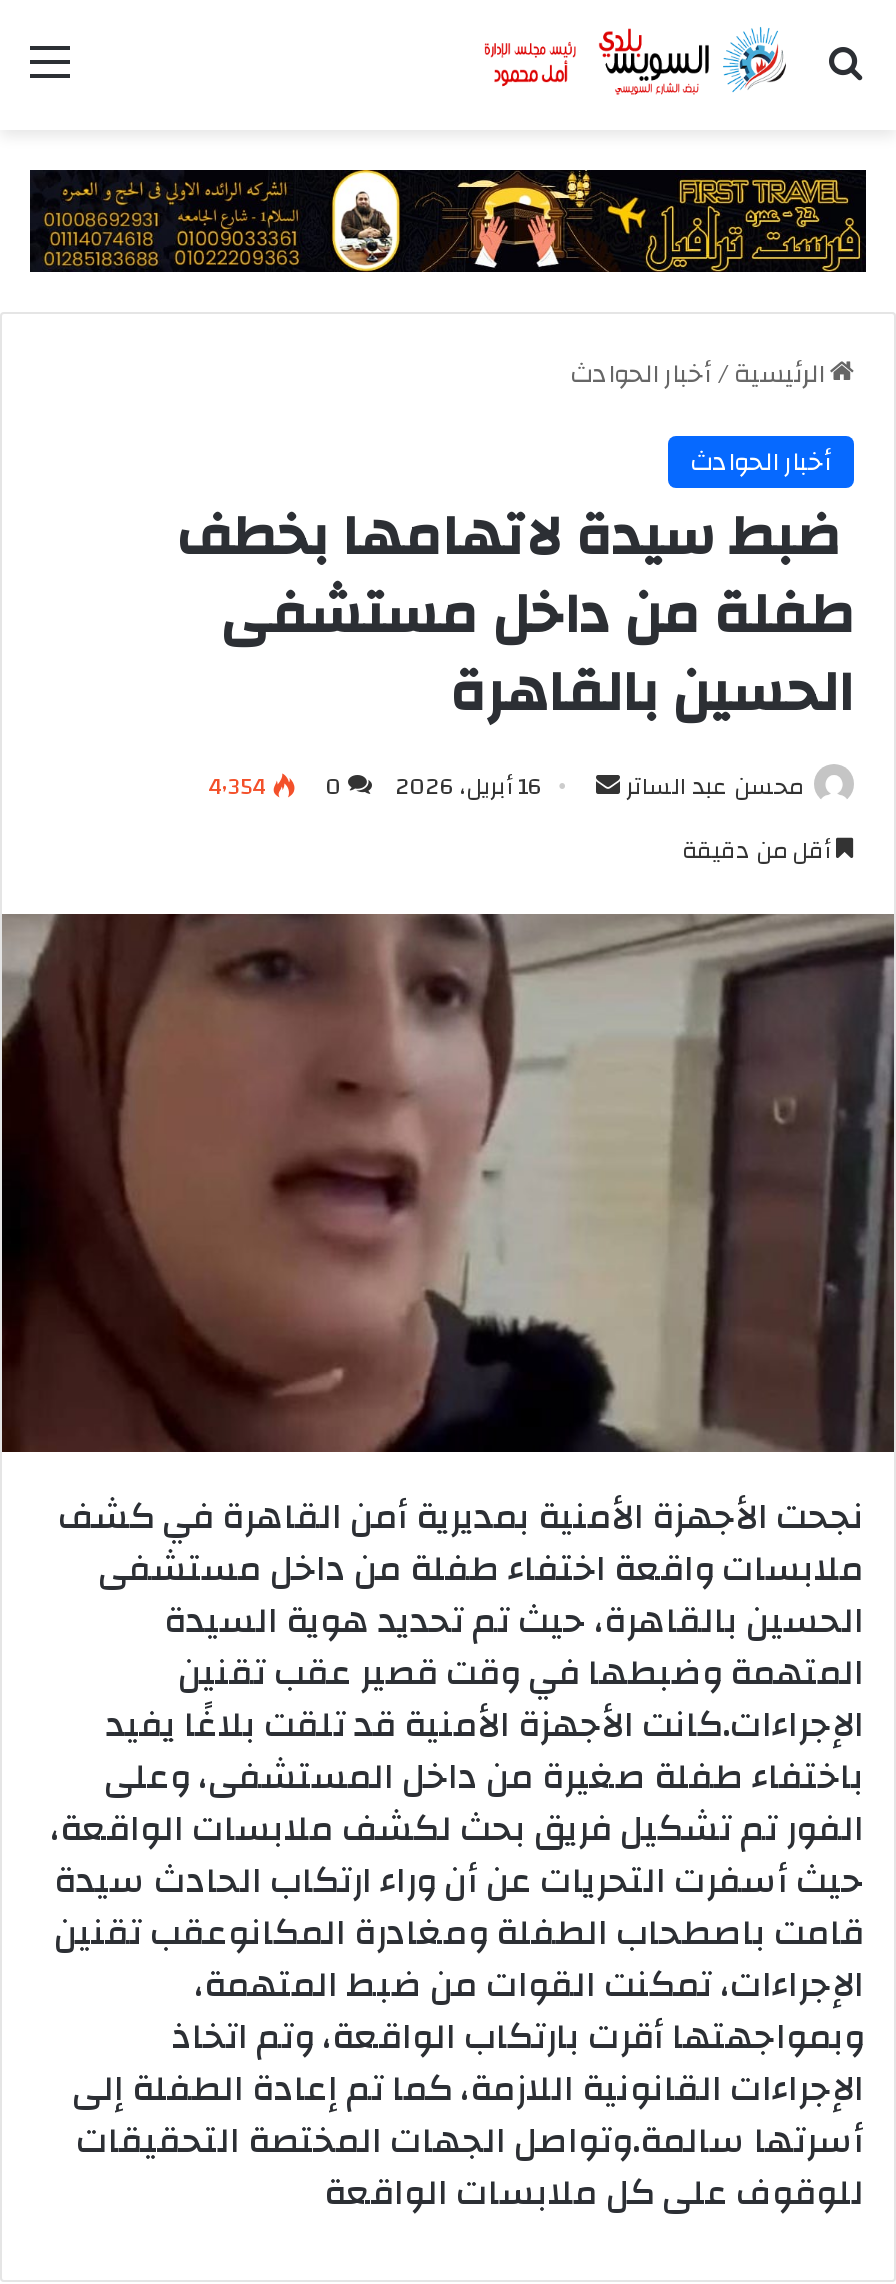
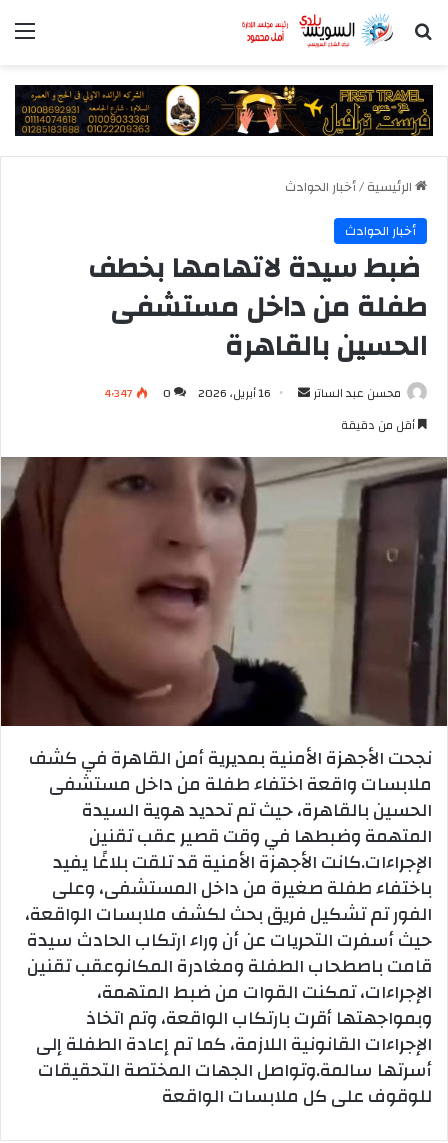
- 4٬354 0
+ 4٬347 0
